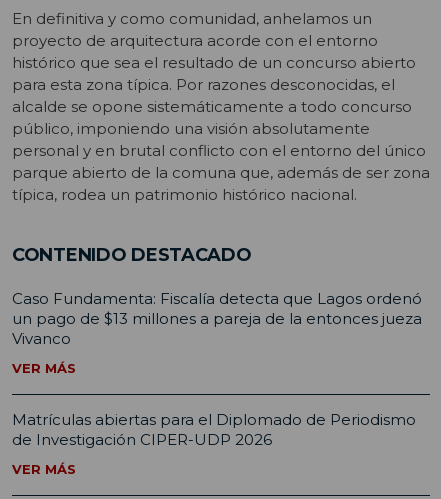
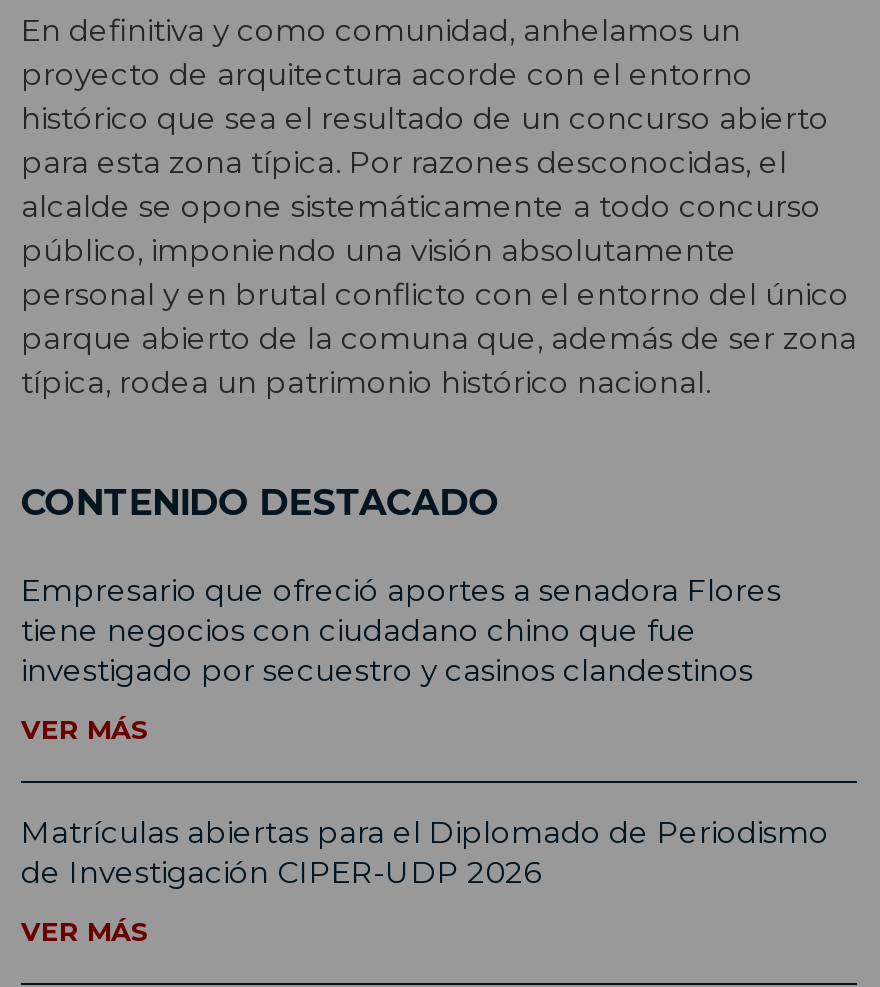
- Caso Fundamenta: Fiscalía detecta que Lagos ordenó
- un pago de $13 millones a pareja de la entonces jueza
- Vivanco
+ Empresario que ofreció aportes a senadora Flores
+ tiene negocios con ciudadano chino que fue
+ investigado por secuestro y casinos clandestinos
